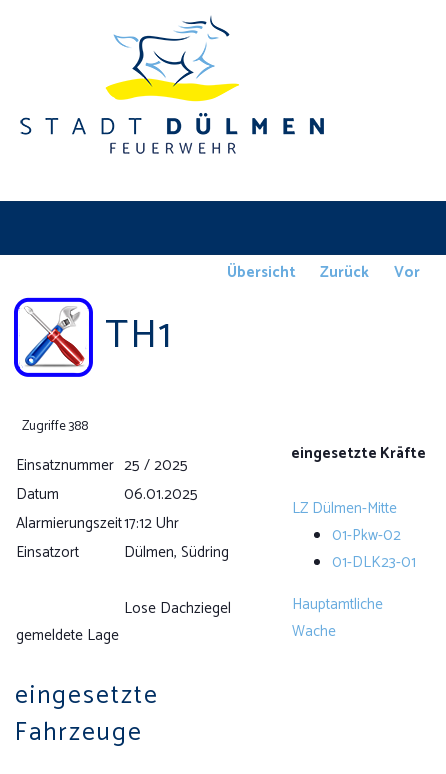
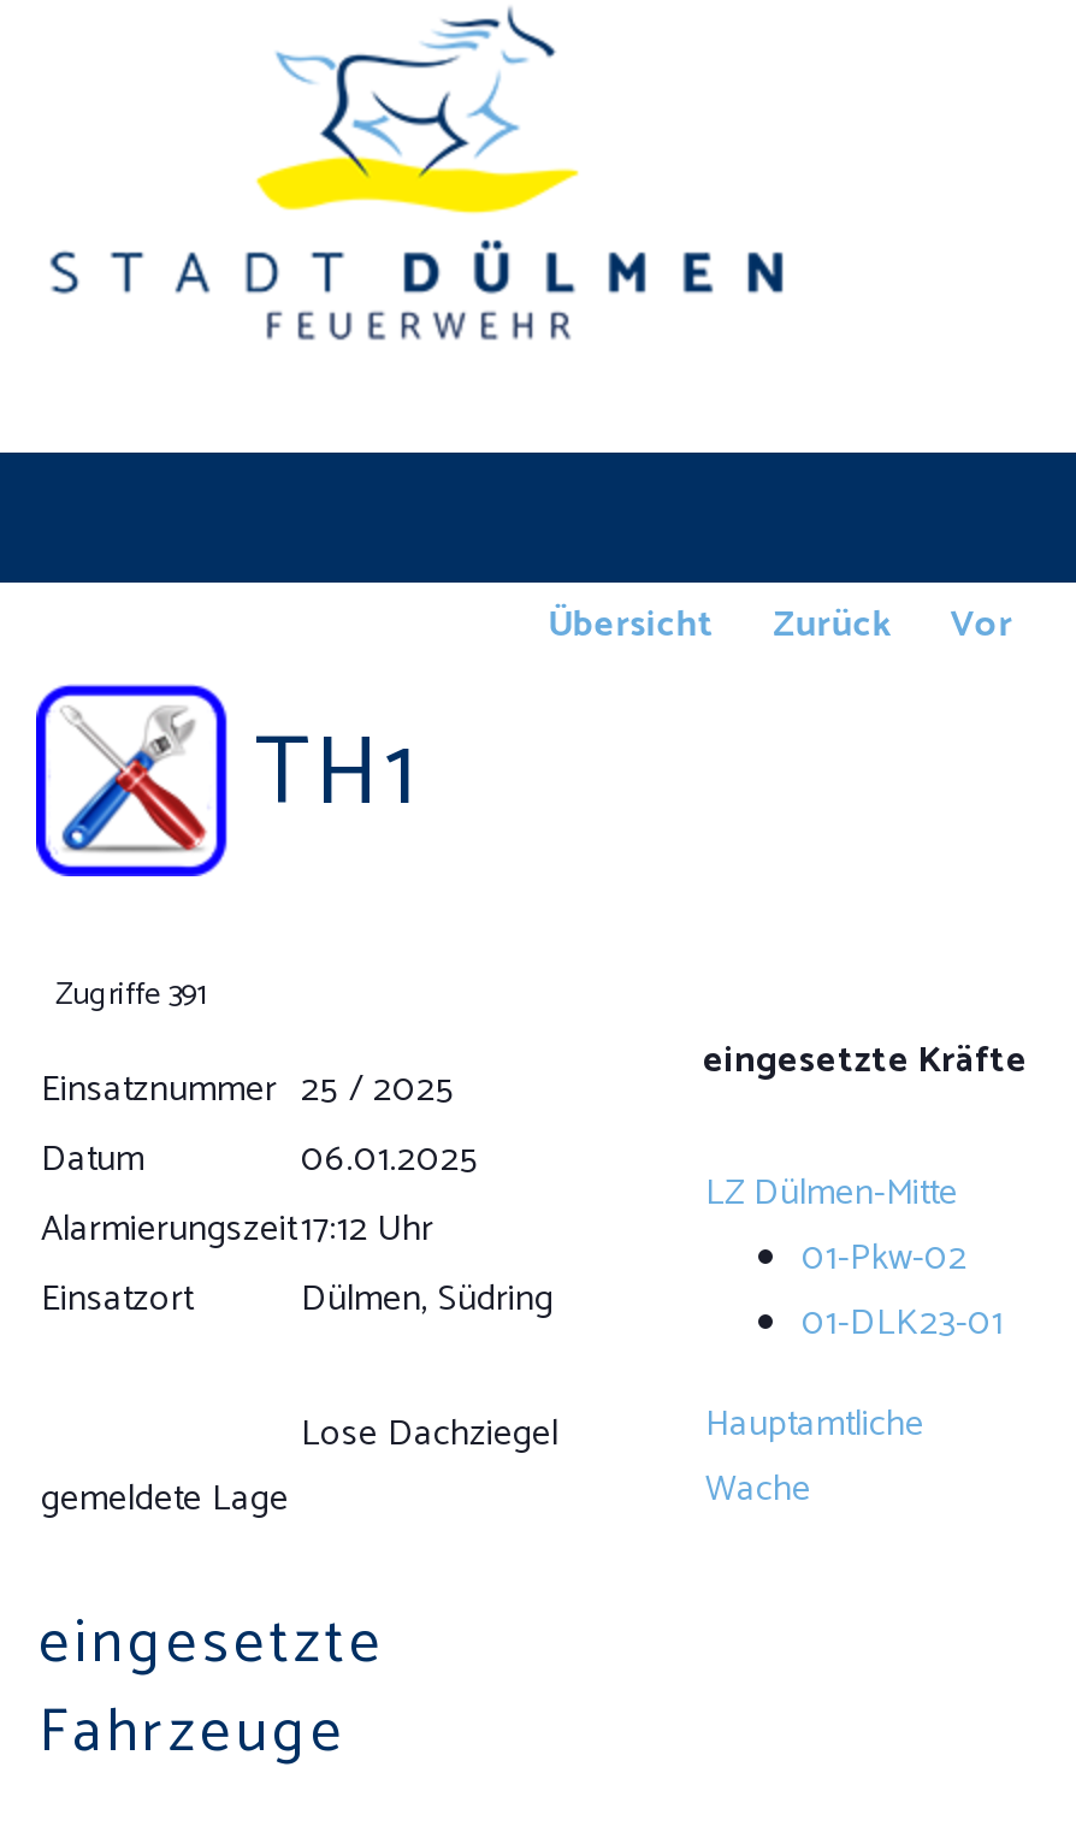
- Zugriffe 388
+ Zugriffe 391
